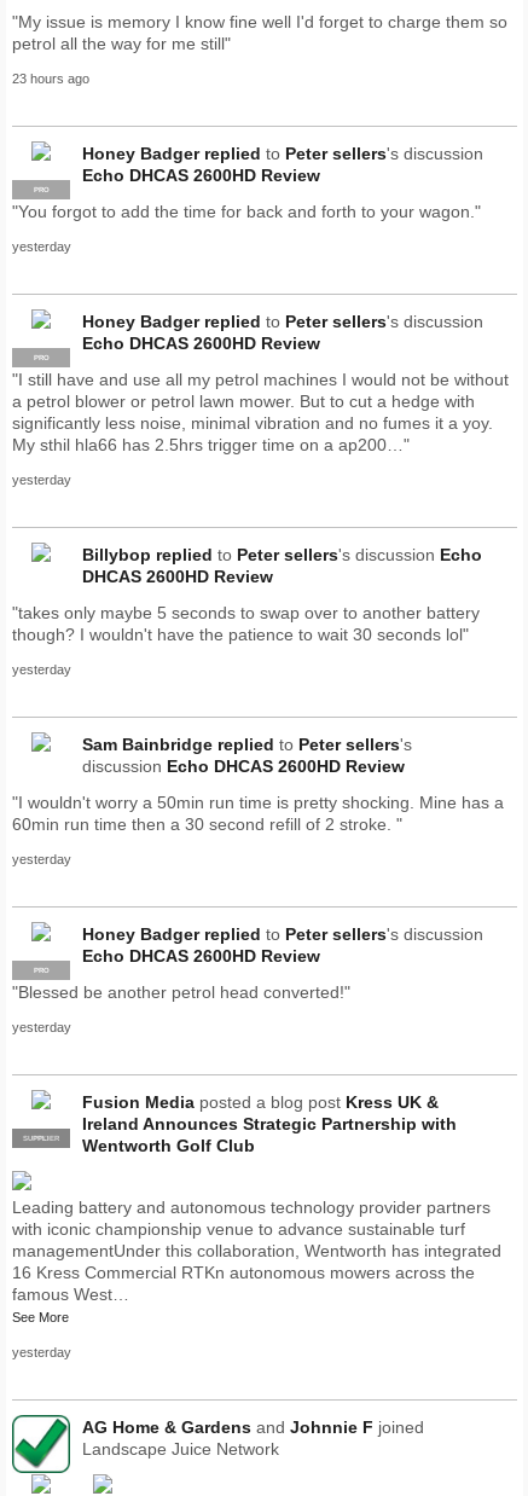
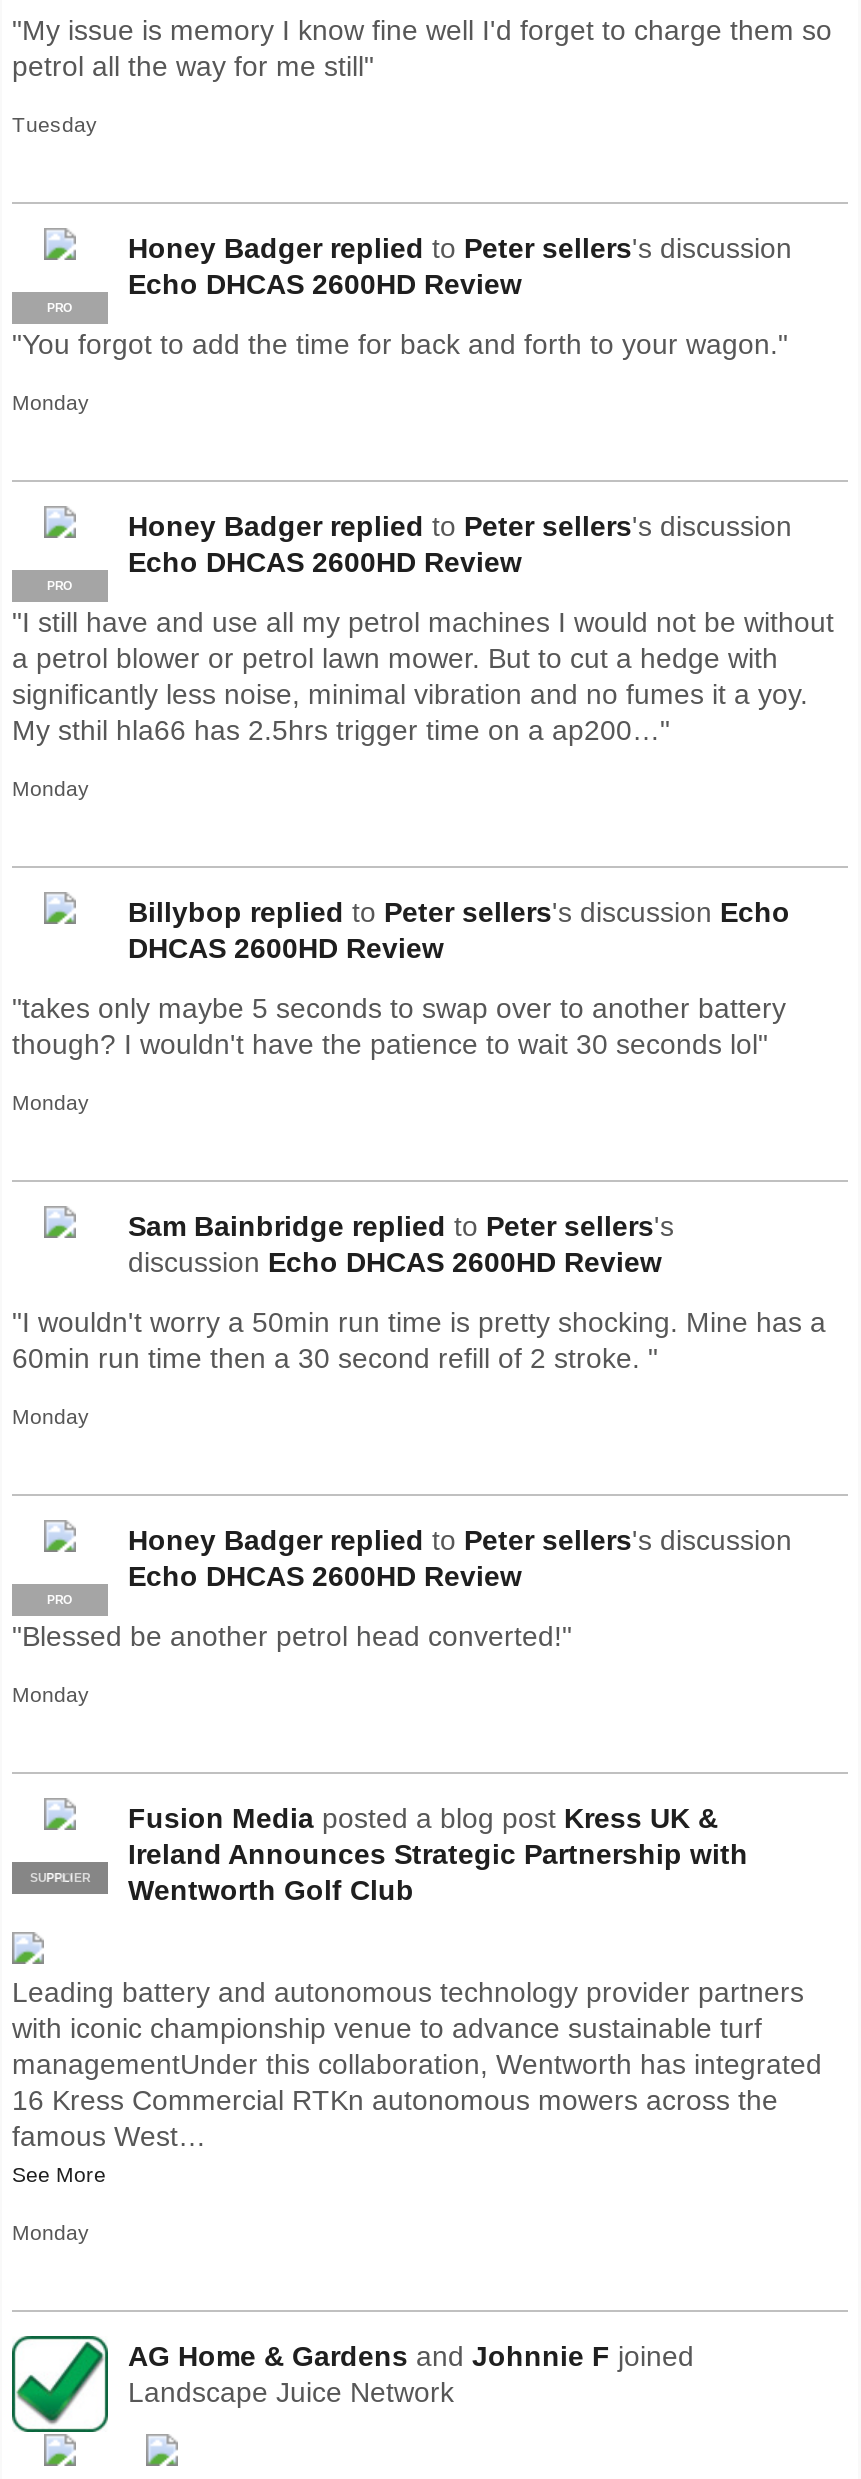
- 23 hours ago
+ Tuesday

- yesterday
+ Monday

- yesterday
+ Monday

- yesterday
+ Monday

- yesterday
+ Monday

- yesterday
+ Monday

- yesterday
+ Monday
